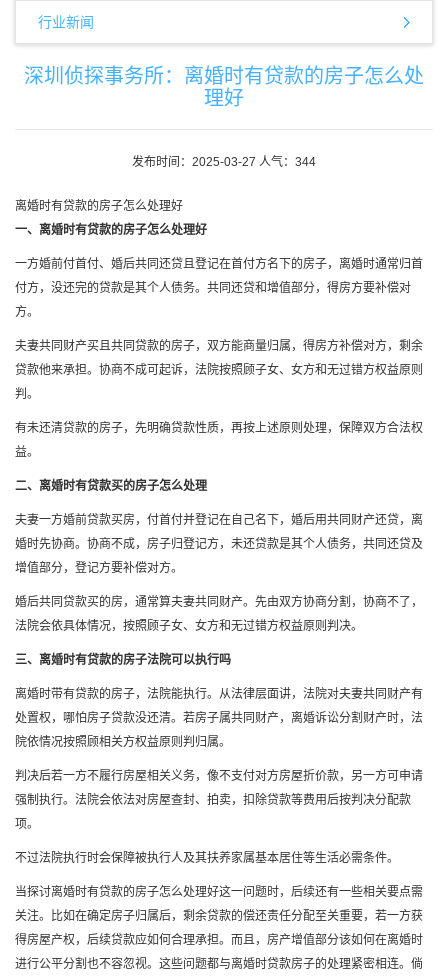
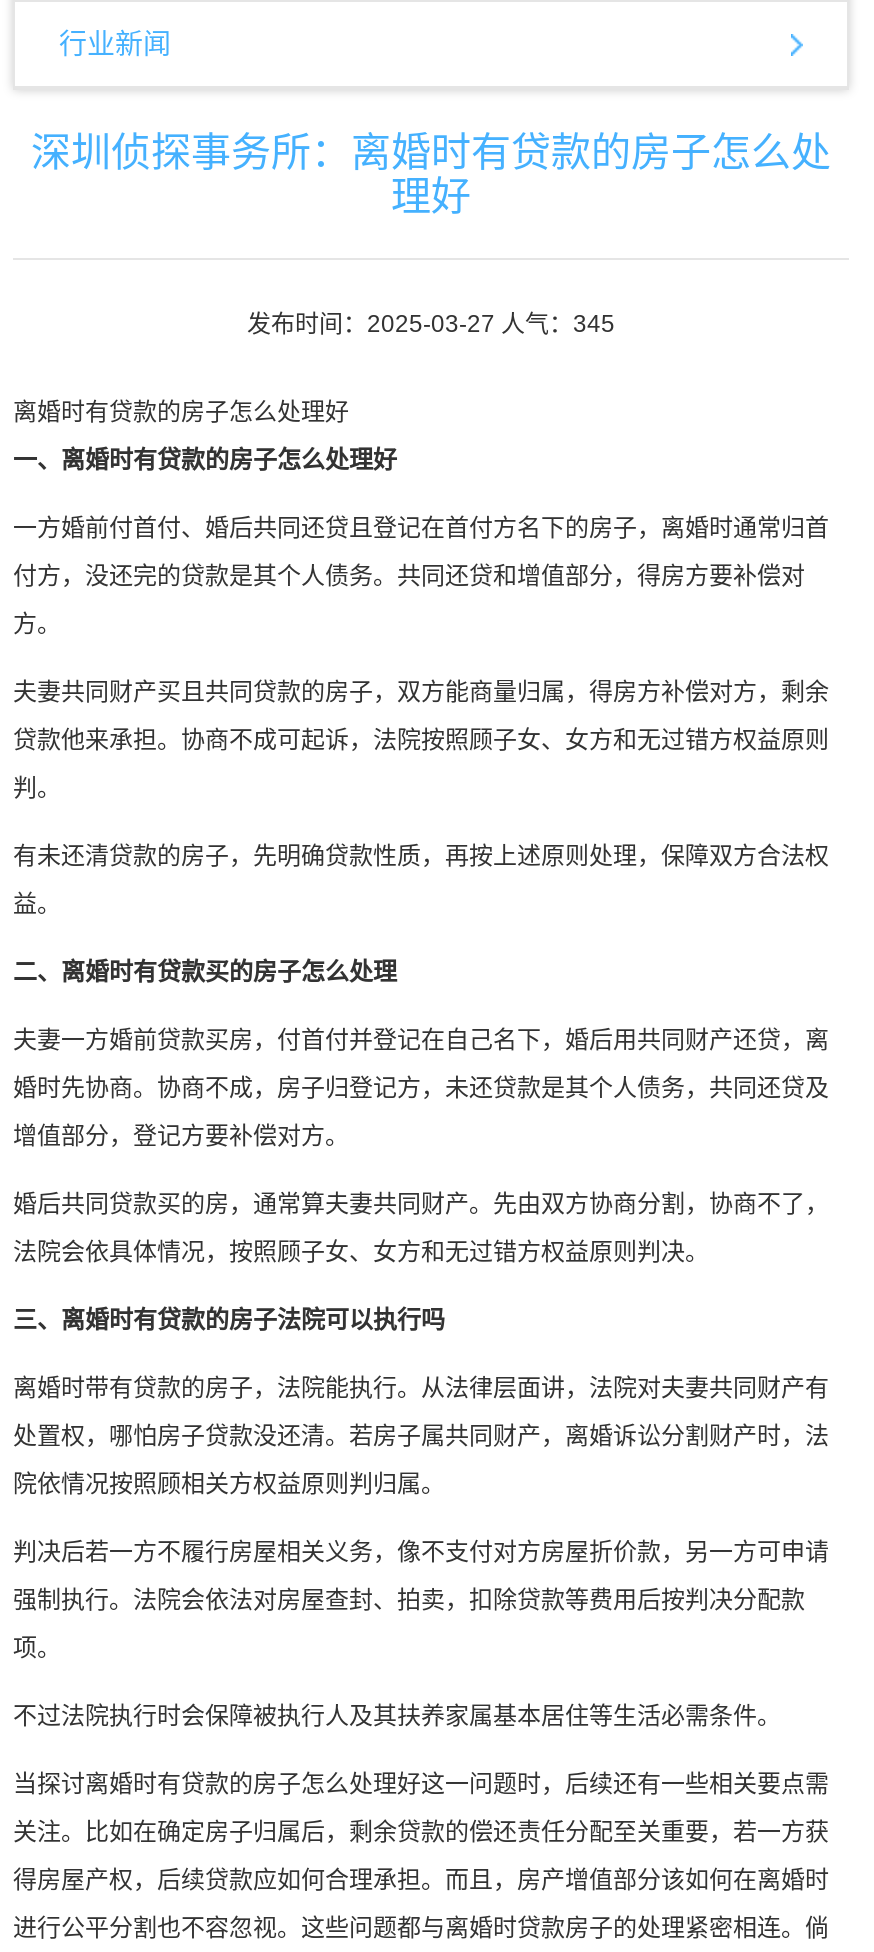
- 发布时间：2025-03-27 人气：344
+ 发布时间：2025-03-27 人气：345
